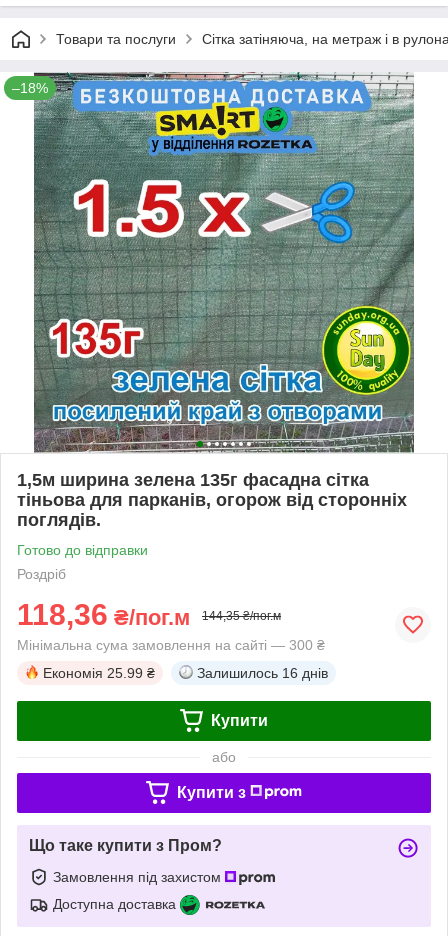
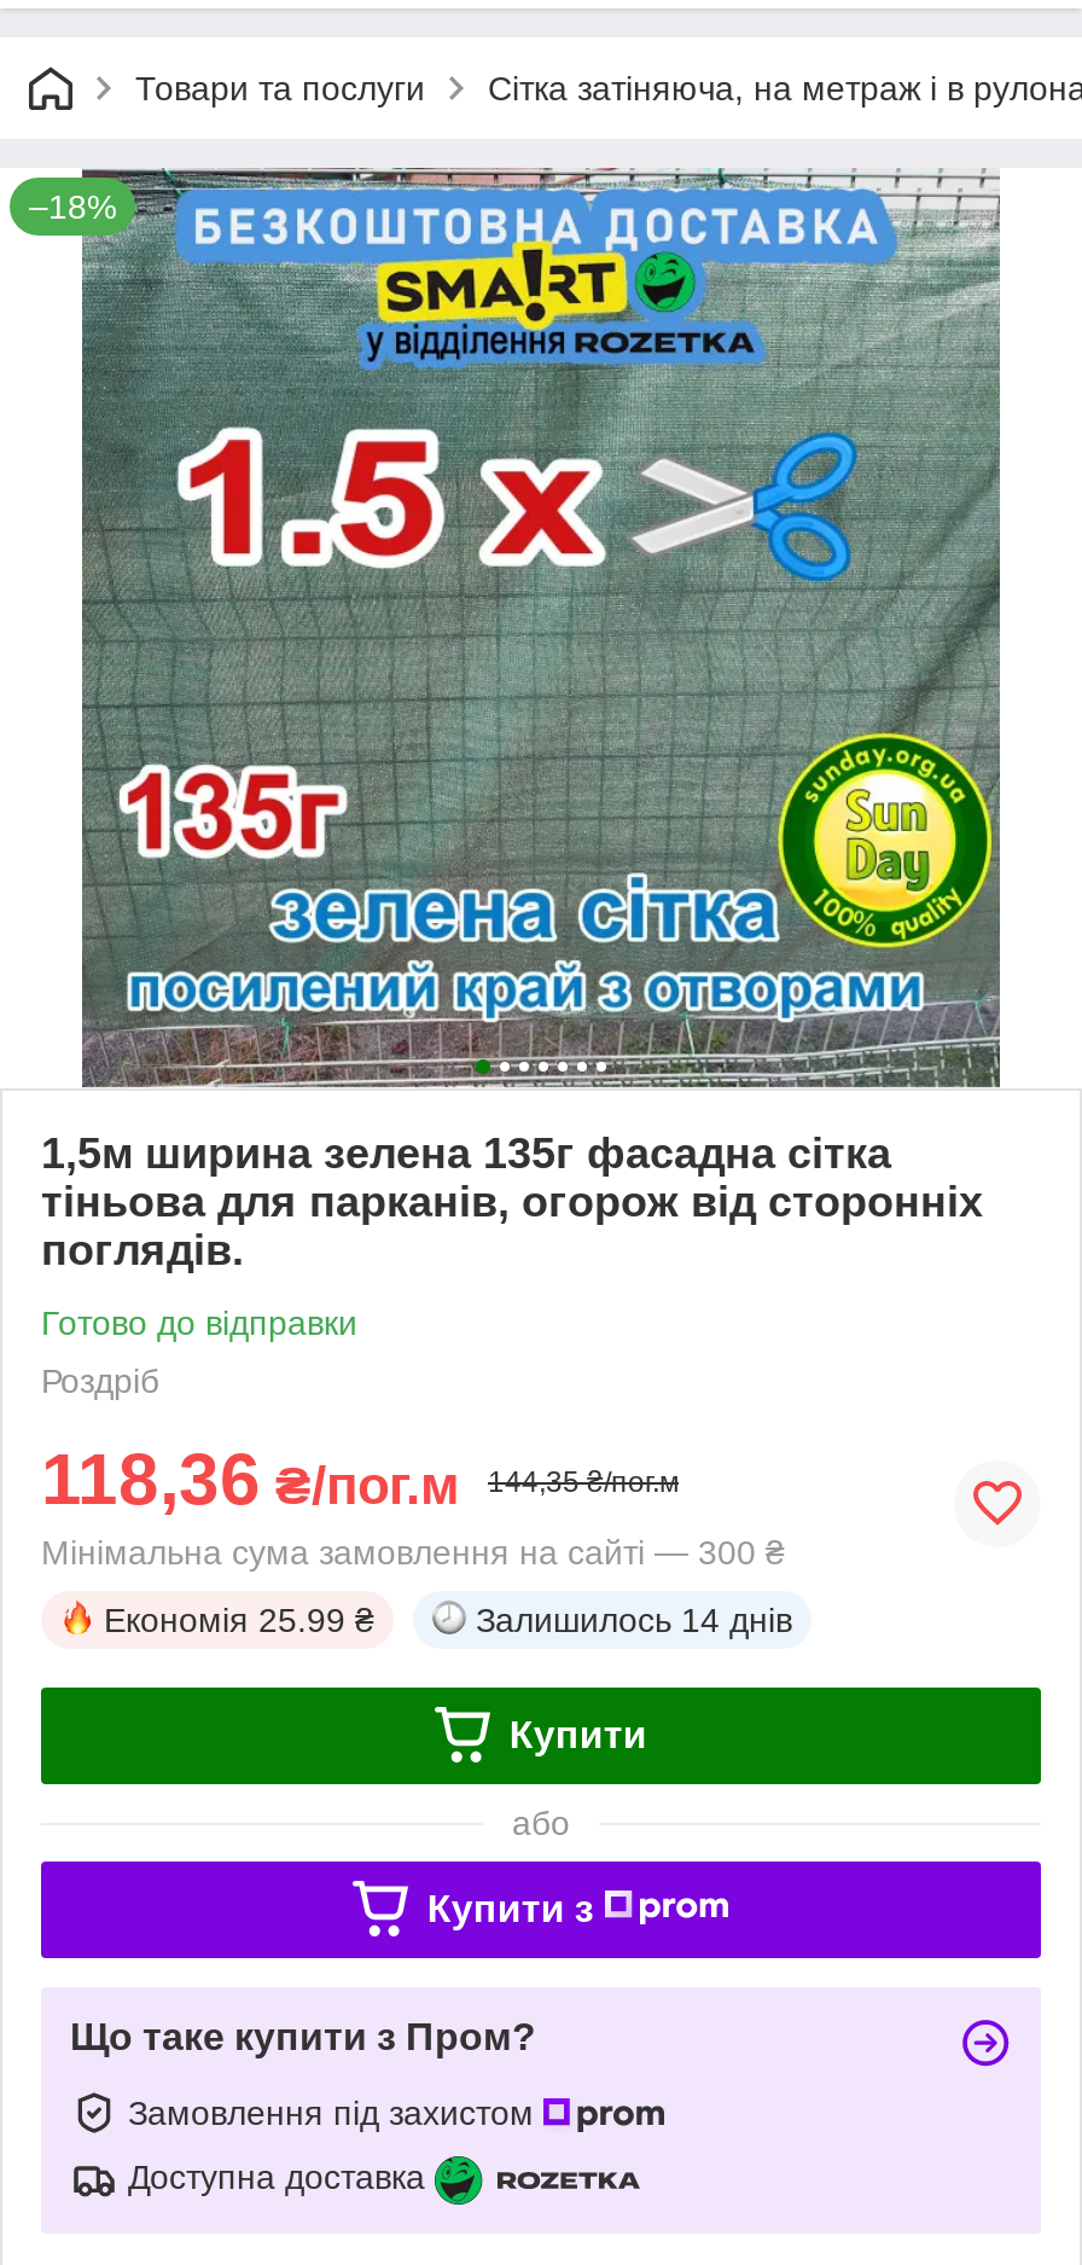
- Залишилось 16 днів
+ Залишилось 14 днів
